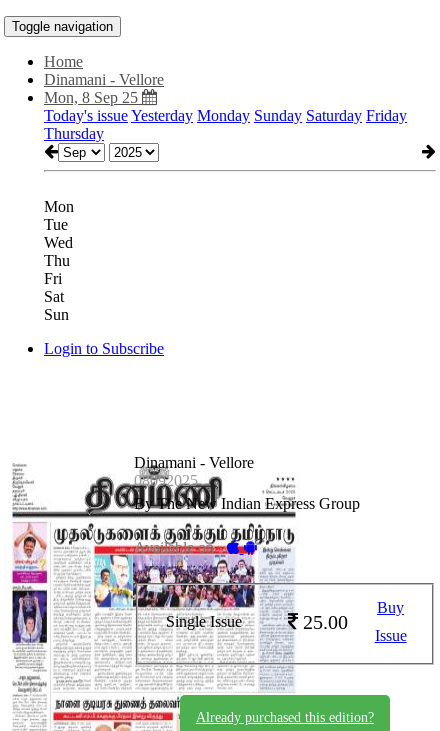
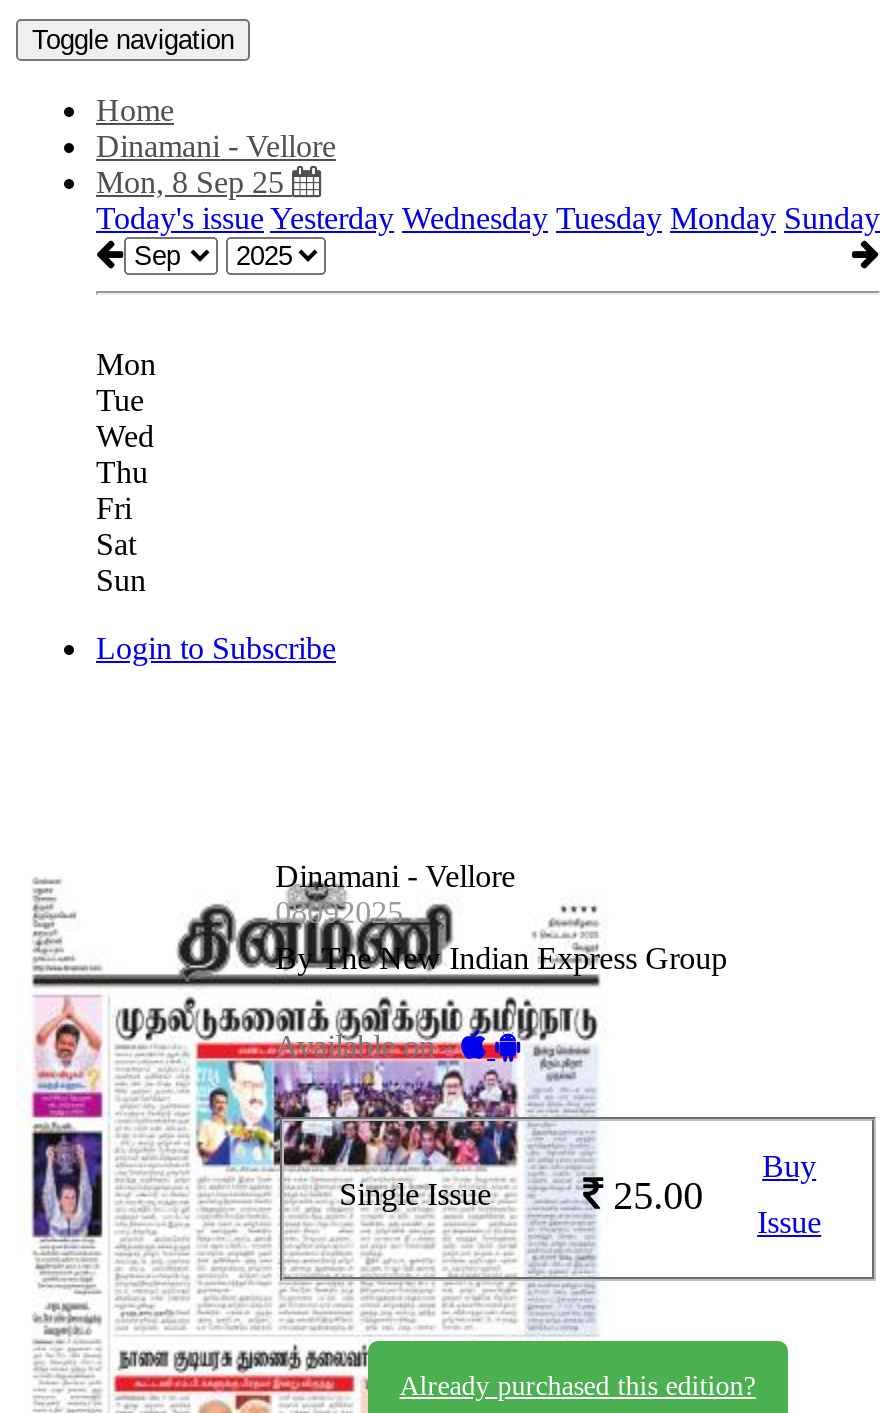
- Today's issue Yesterday Monday Sunday Saturday Friday
- Thursday
+ Today's issue Yesterday Wednesday Tuesday Monday Sunday
